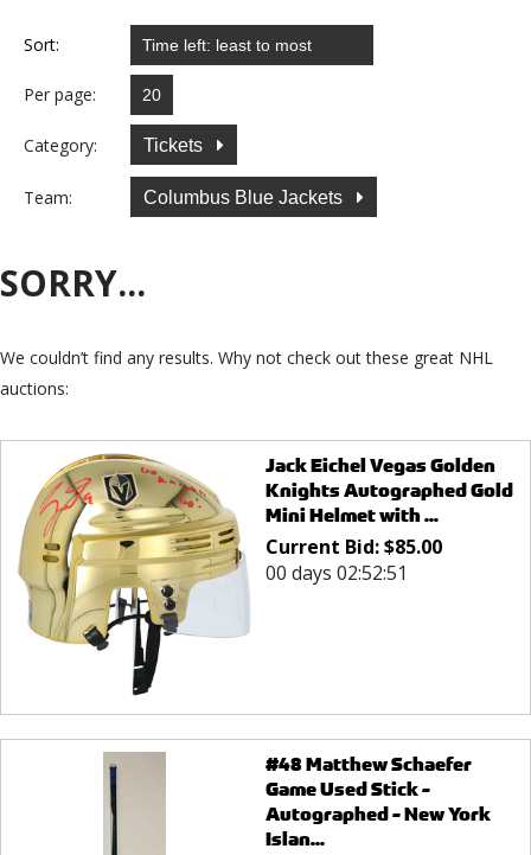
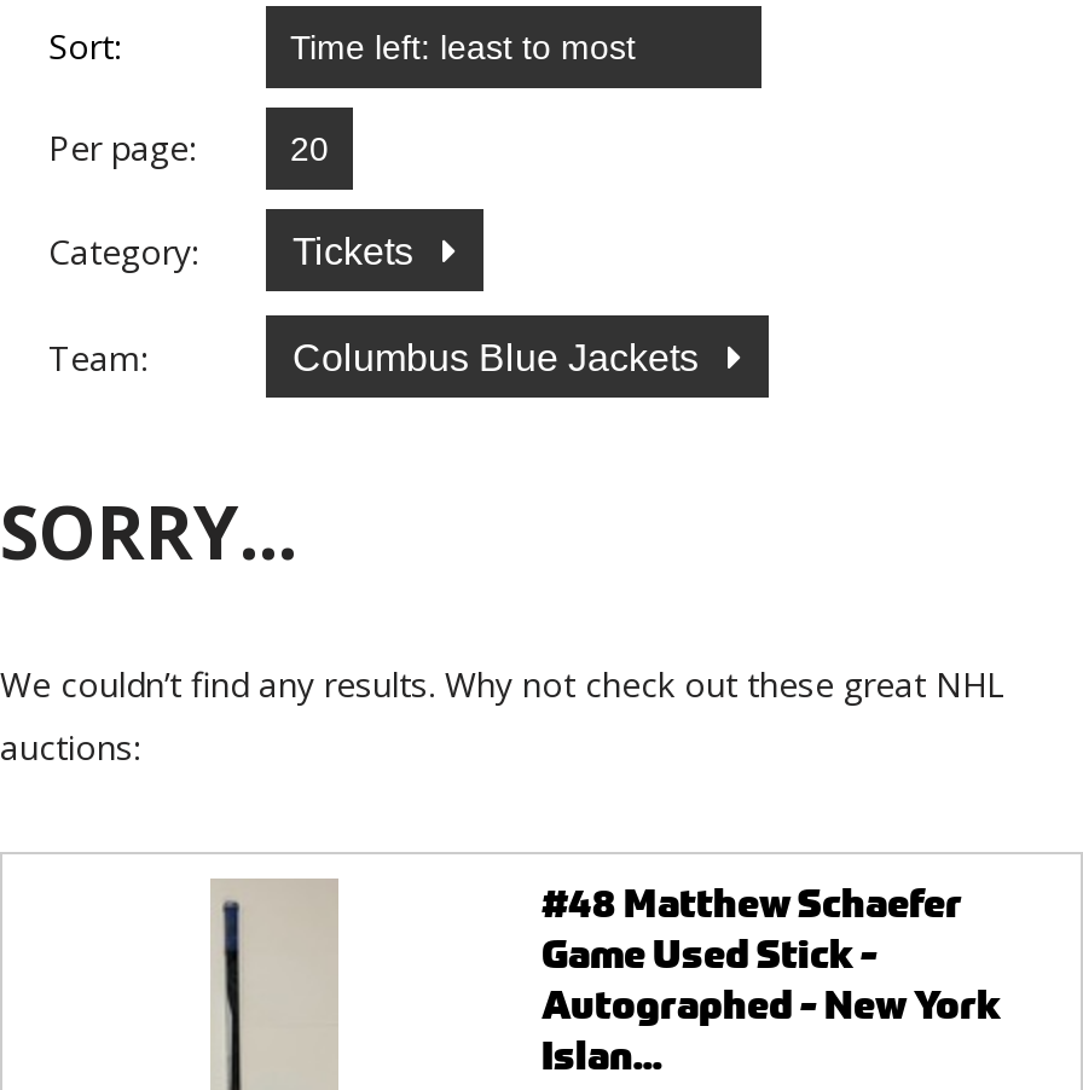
- [image]
- Jack Eichel Vegas Golden
- Knights Autographed Gold
- Mini Helmet with ...
- Current Bid: $85.00
- 00 days 02:52:51
